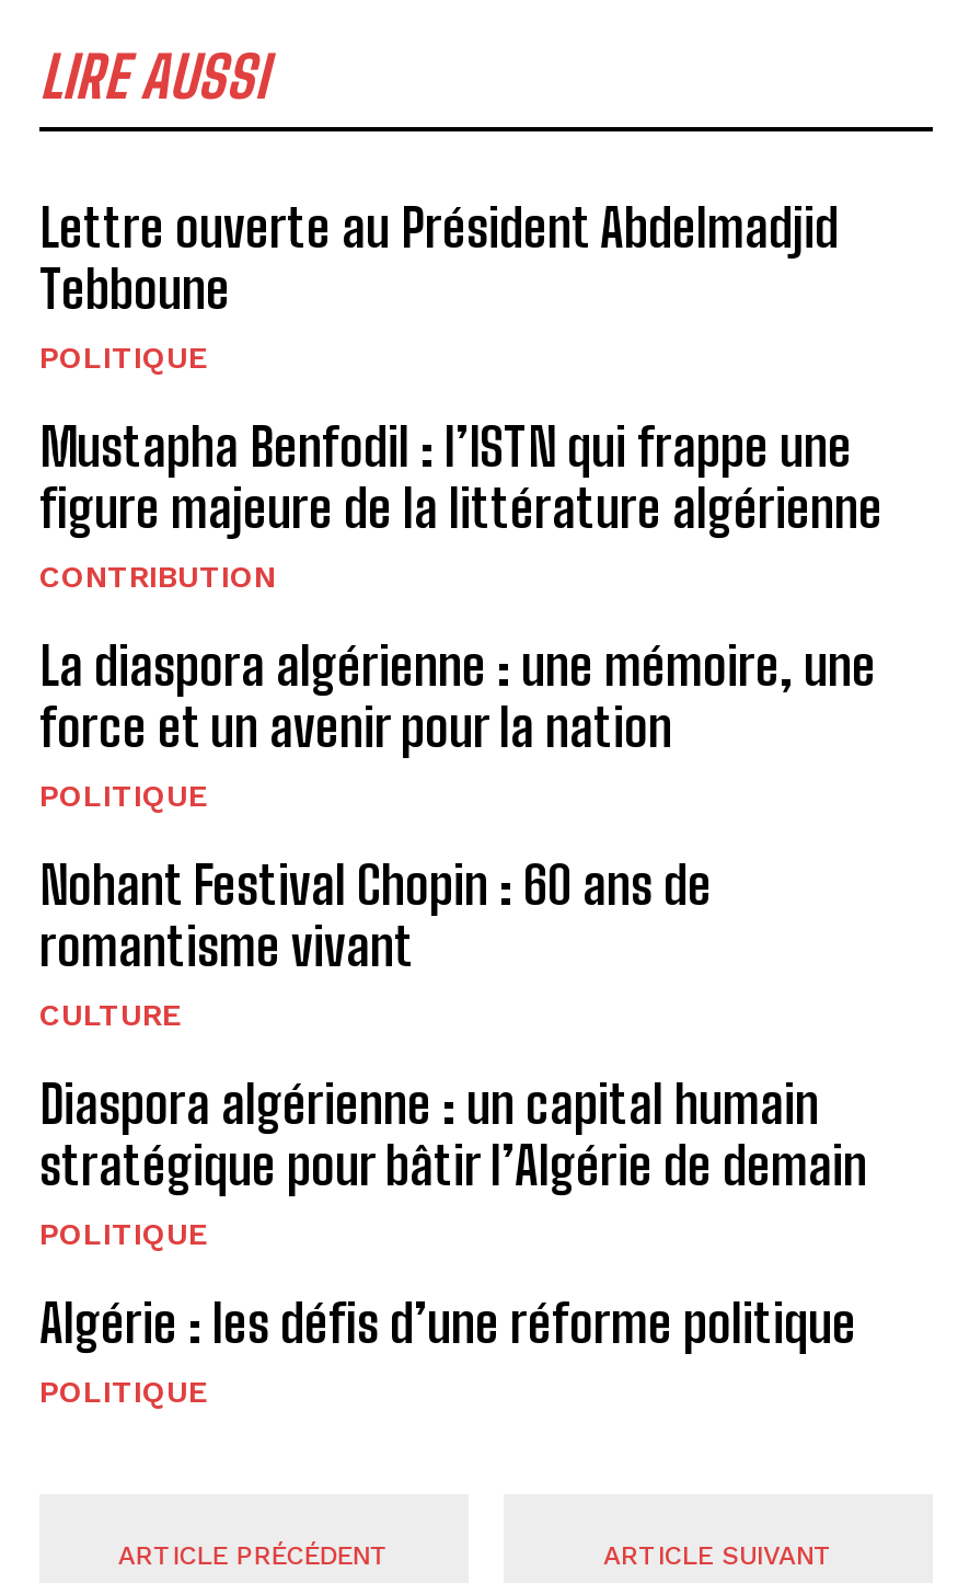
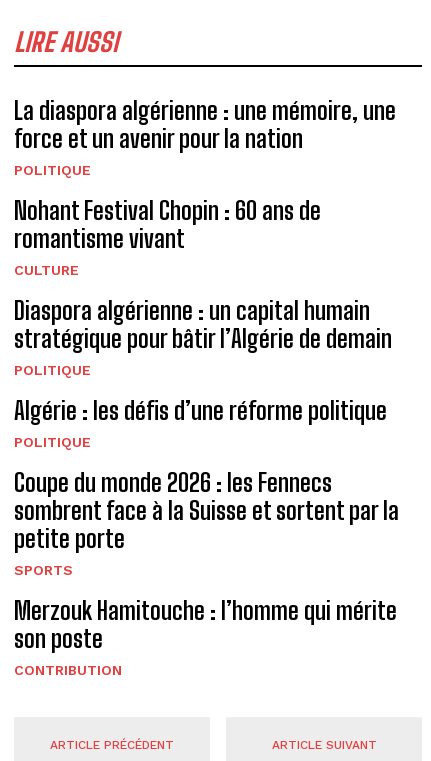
- Lettre ouverte au Président Abdelmadjid
- Tebboune
- POLITIQUE
- Mustapha Benfodil : l’ISTN qui frappe une
- figure majeure de la littérature algérienne

moved down: CONTRIBUTION

moved up: La diaspora algérienne : une mémoire, une | force et un avenir pour la nation | POLITIQUE | ... | Algérie : les défis d’une réforme politique | POLITIQUE

+ Coupe du monde 2026 : les Fennecs
+ sombrent face à la Suisse et sortent par la
+ petite porte
+ SPORTS
+ Merzouk Hamitouche : l’homme qui mérite
+ son poste
